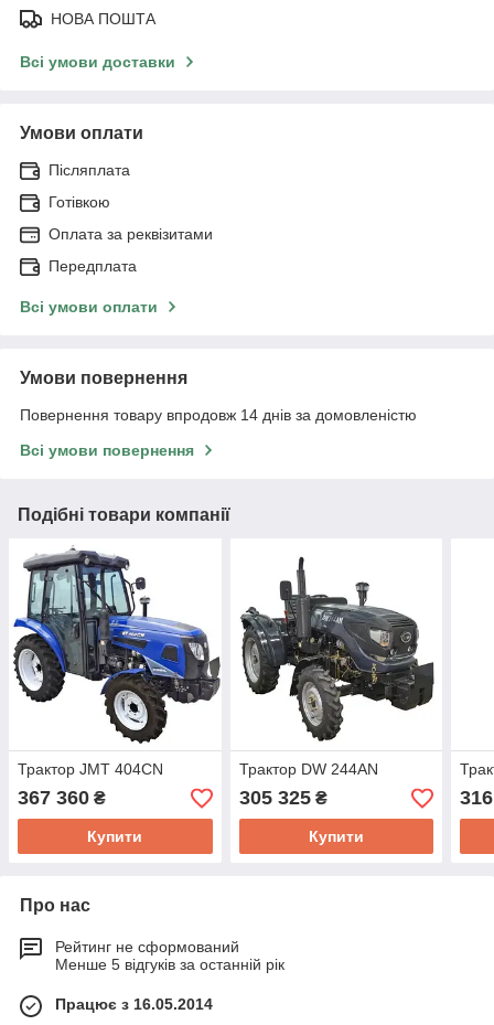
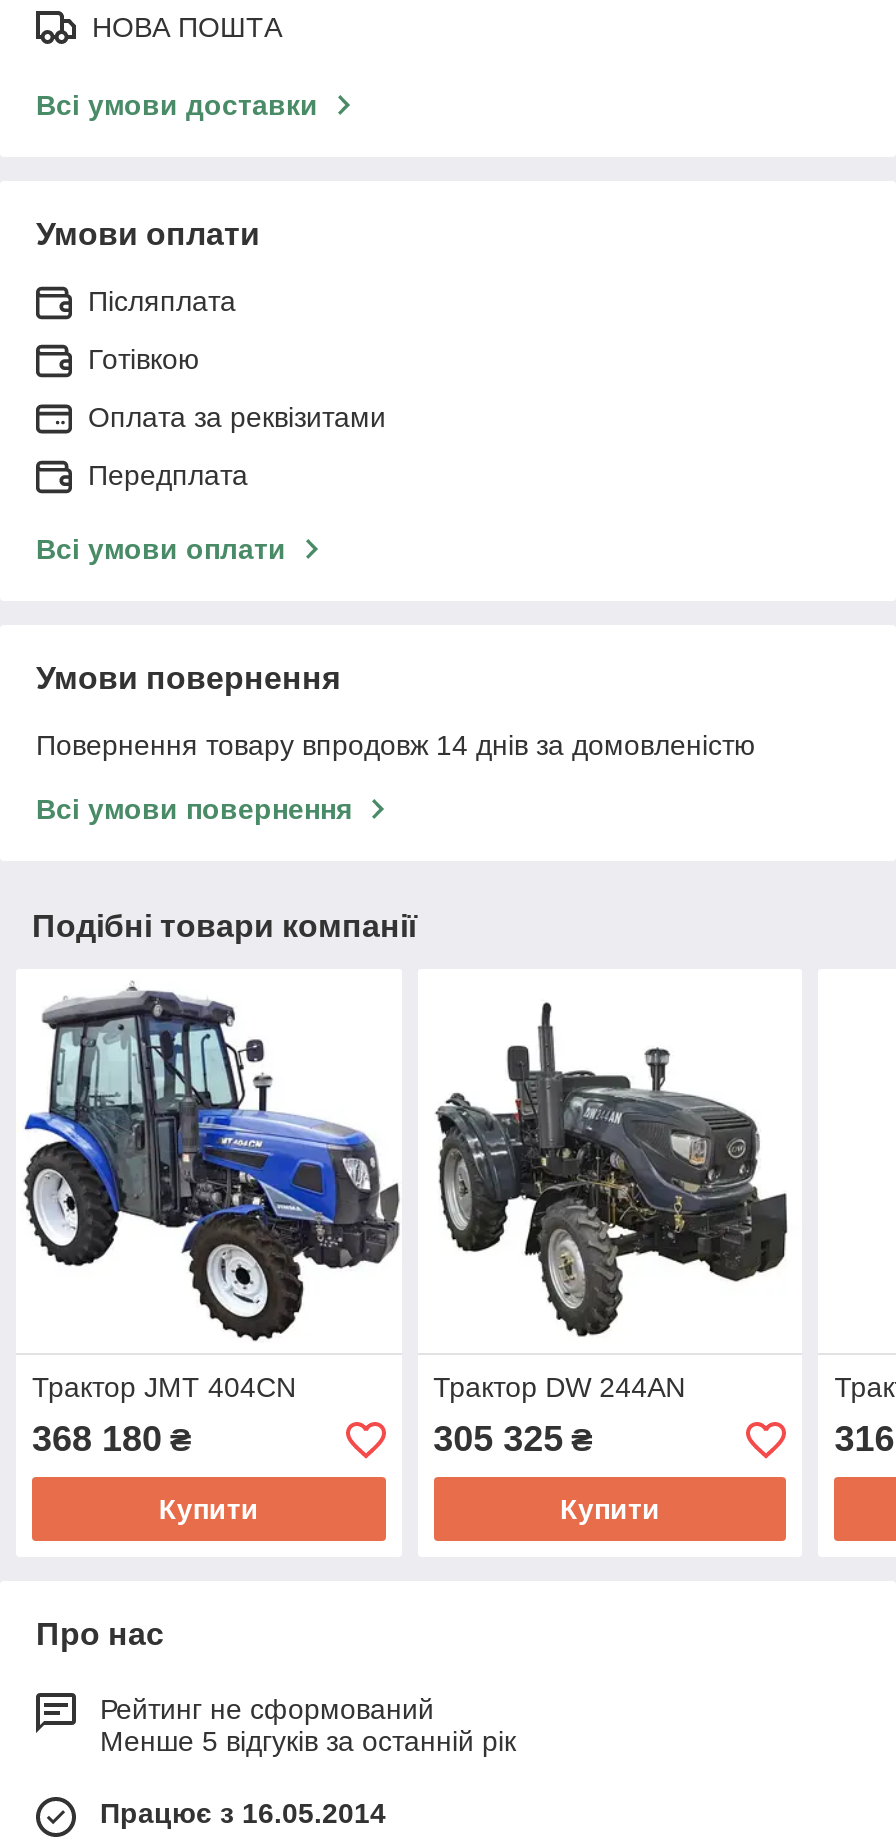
- 367 360 ₴
+ 368 180 ₴
